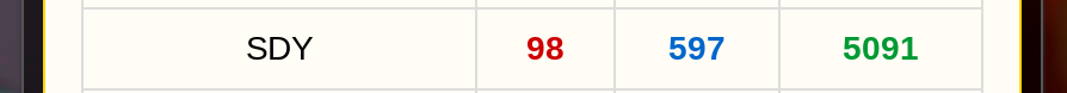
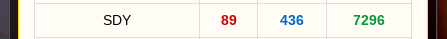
- 98
+ 89

- 597
+ 436

- 5091
+ 7296
